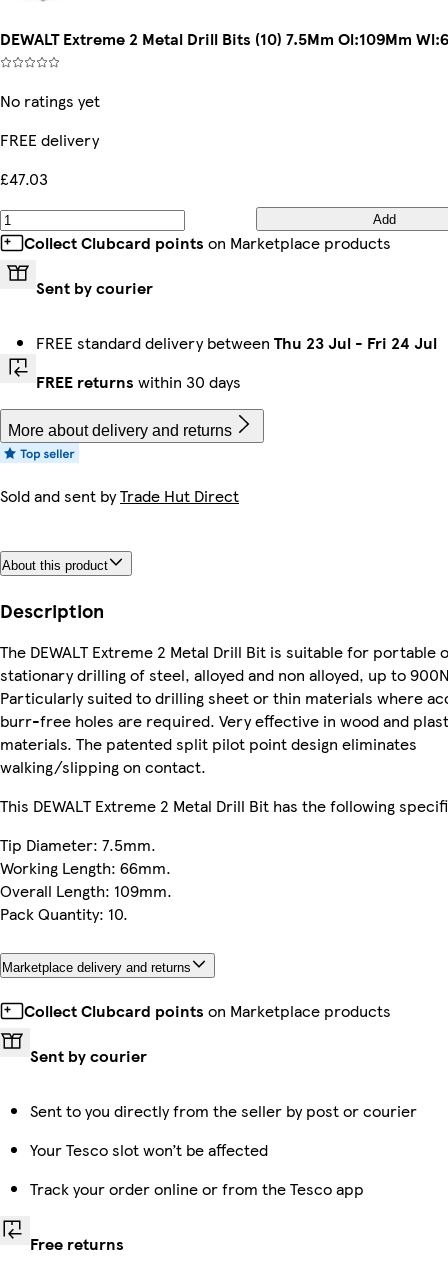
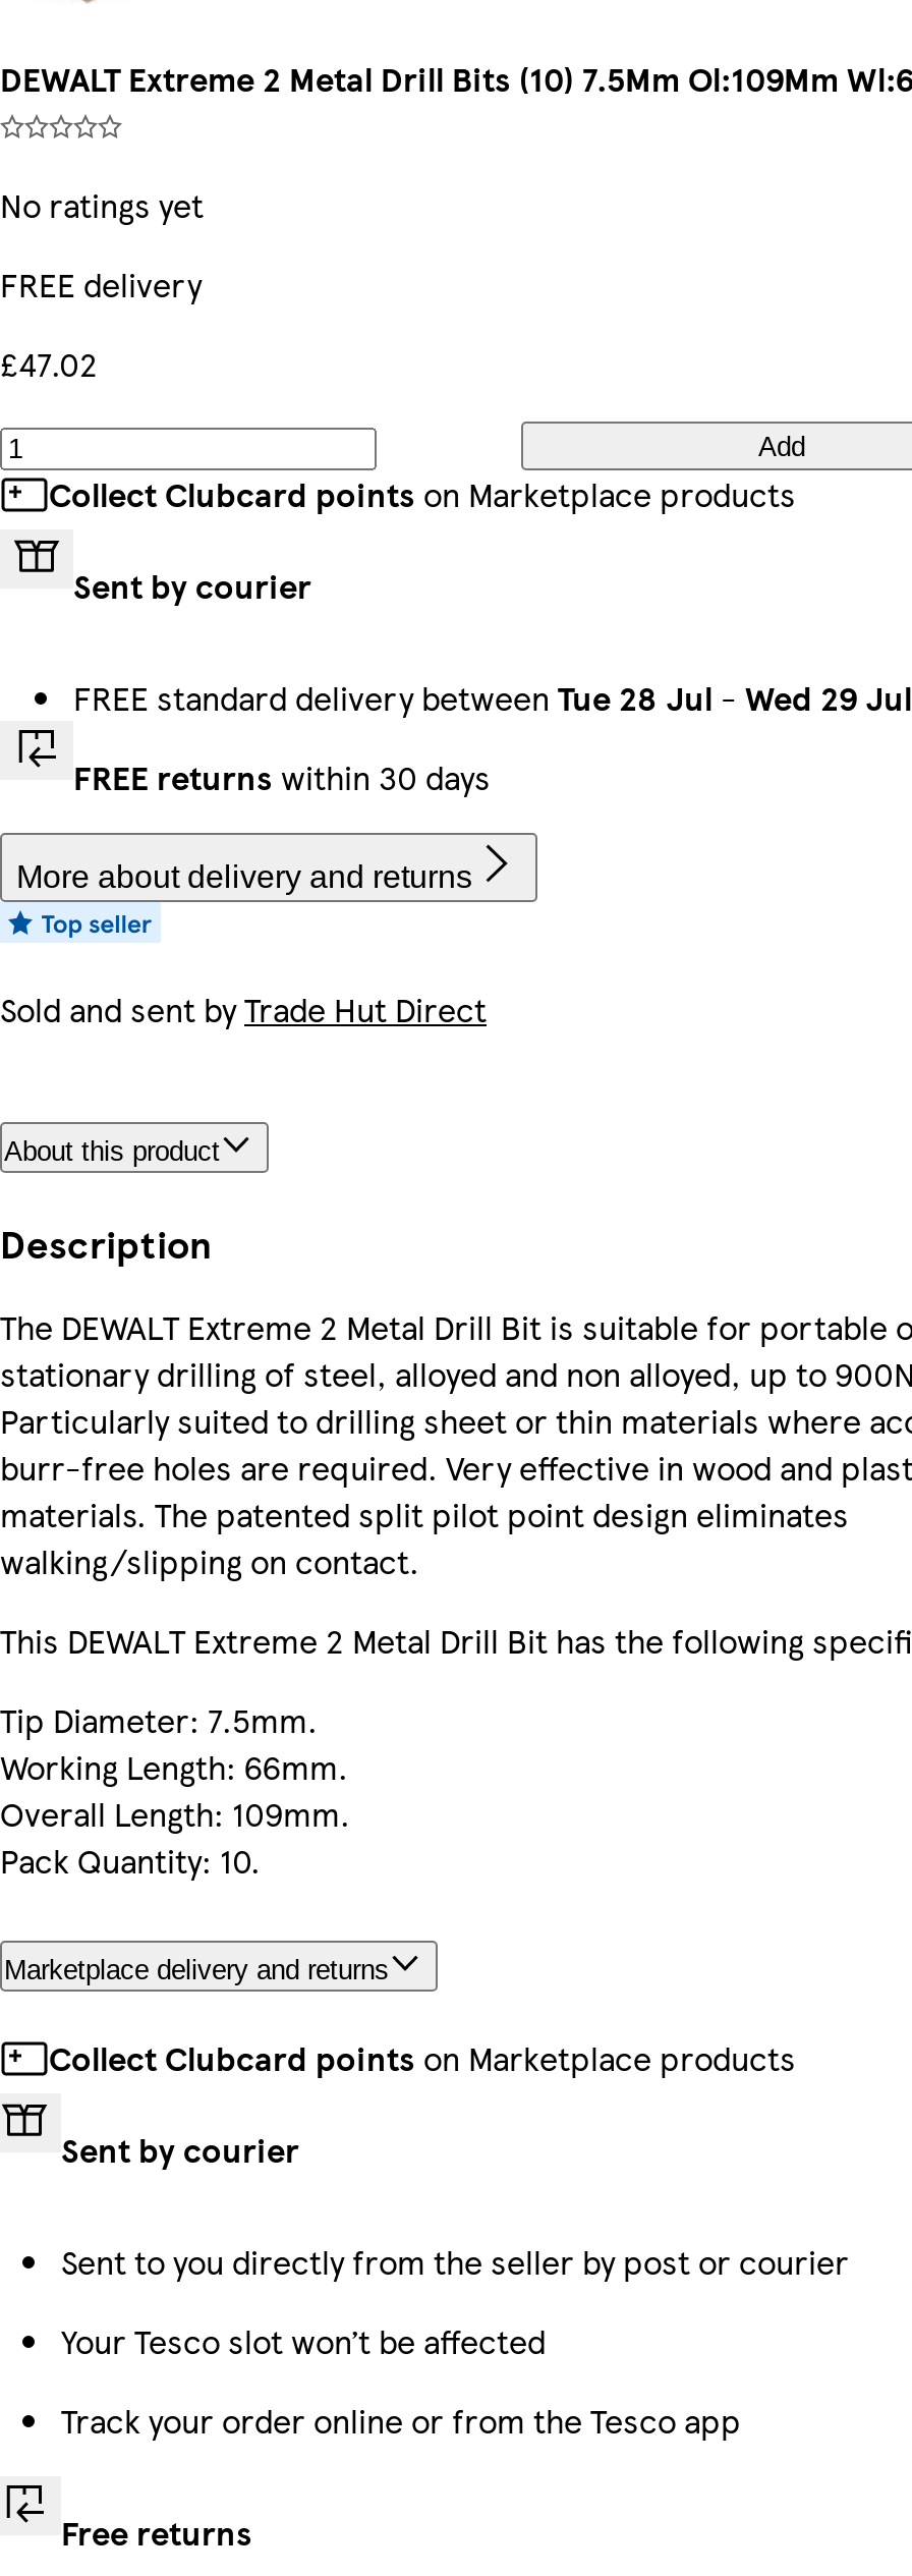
- £47.03
+ £47.02

- FREE standard delivery between Thu 23 Jul - Fri 24 Jul
+ FREE standard delivery between Tue 28 Jul - Wed 29 Jul
